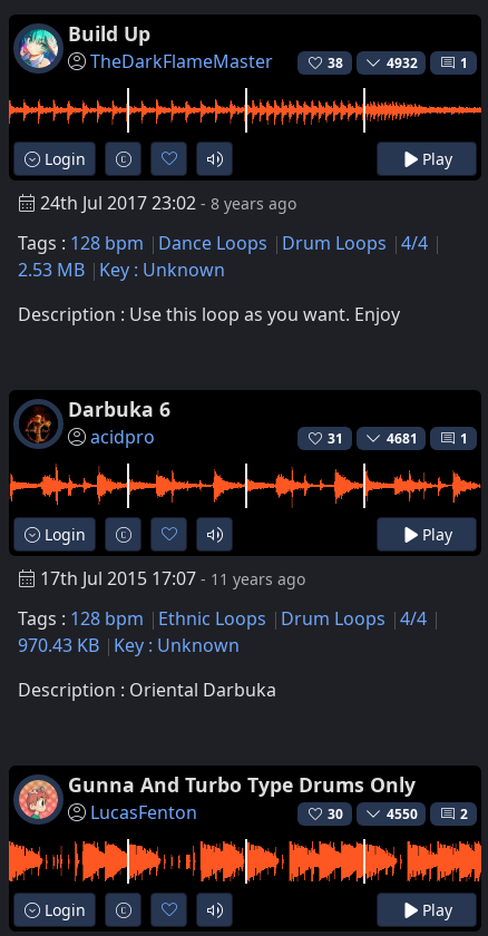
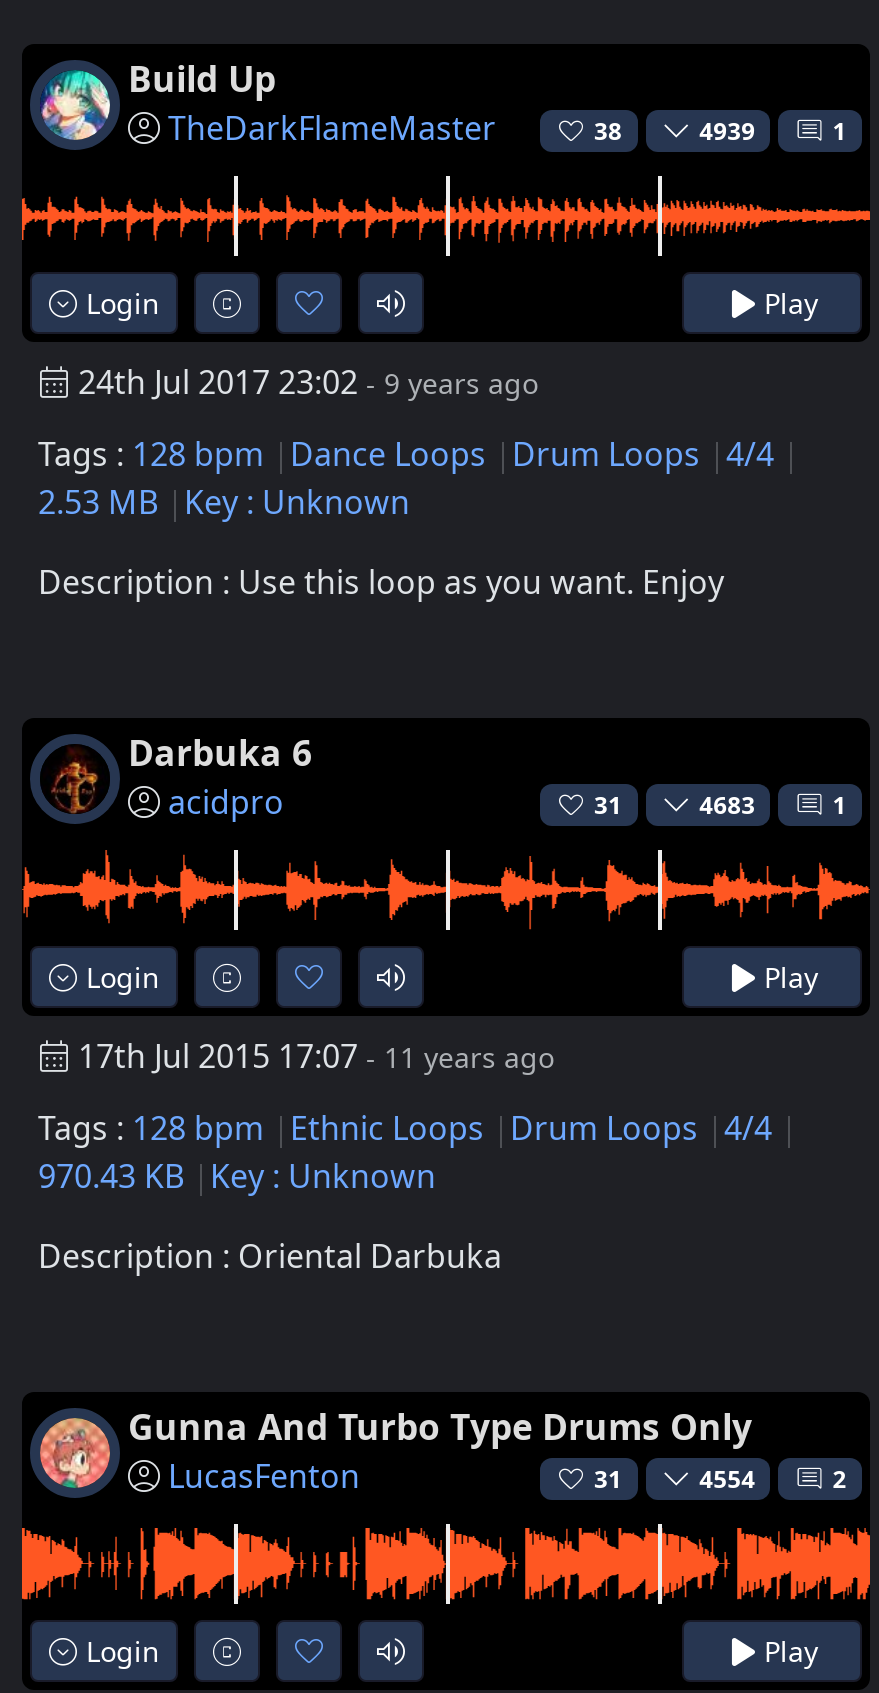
- 4932
+ 4939

- 24th Jul 2017 23:02 - 8 years ago
+ 24th Jul 2017 23:02 - 9 years ago

- 4681
+ 4683

- 30
+ 31

- 4550
+ 4554
